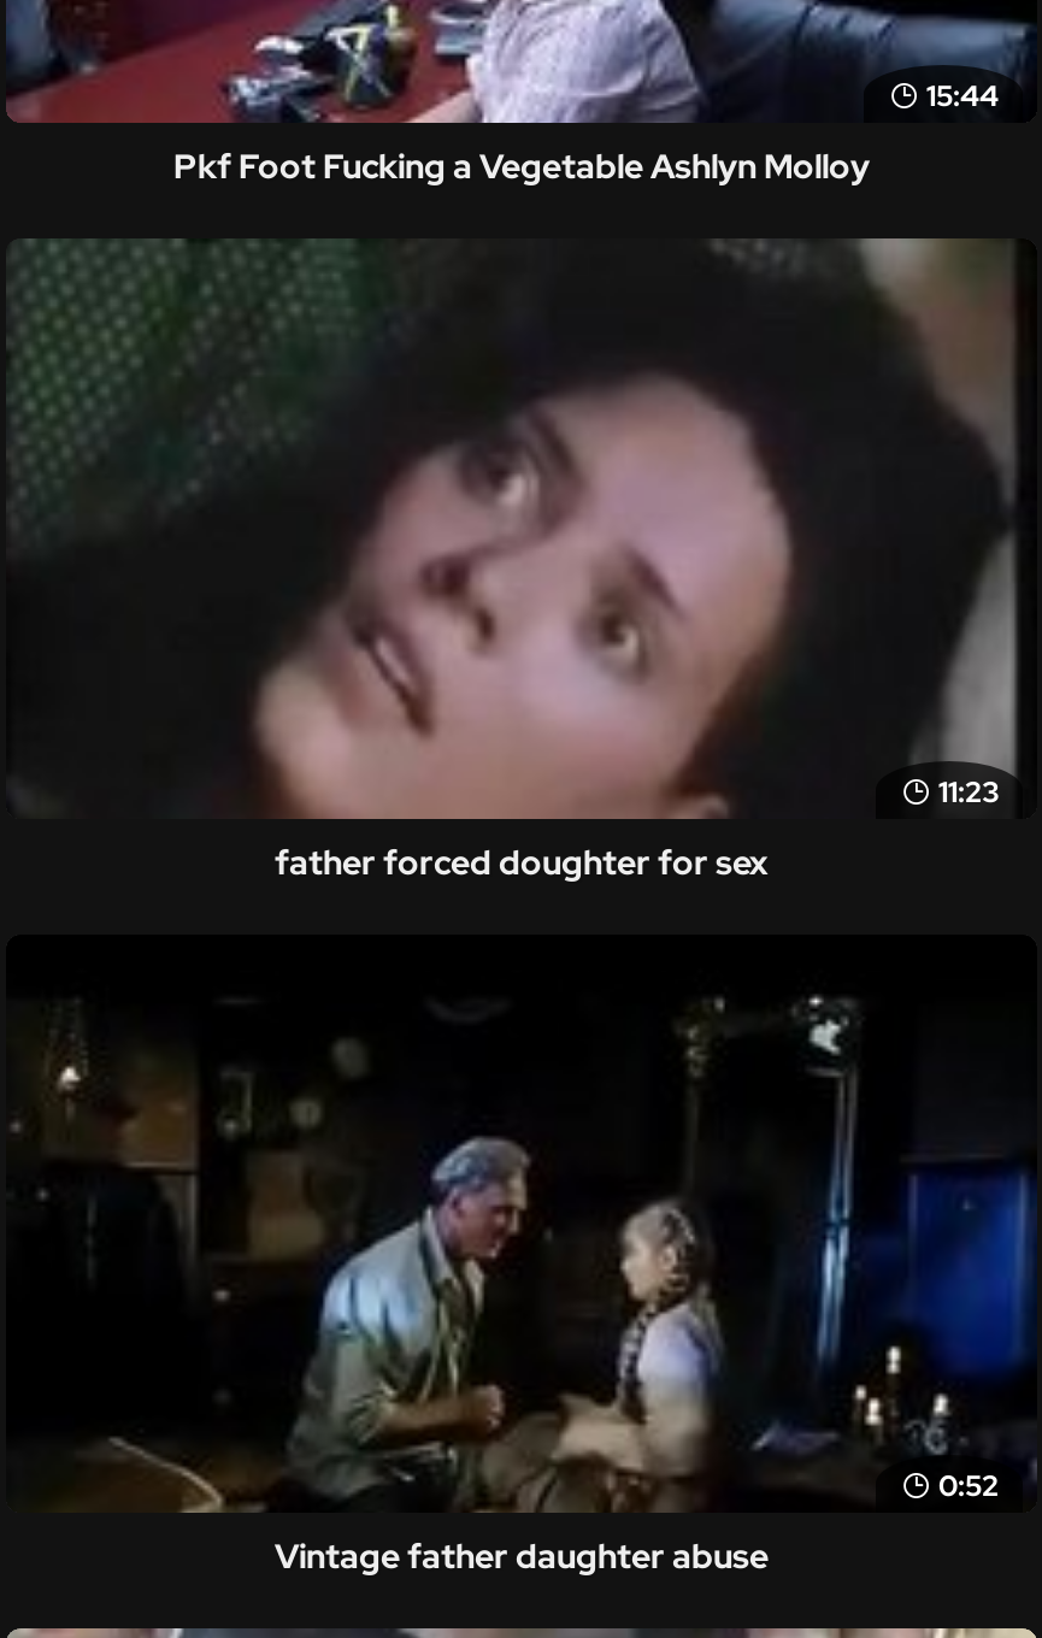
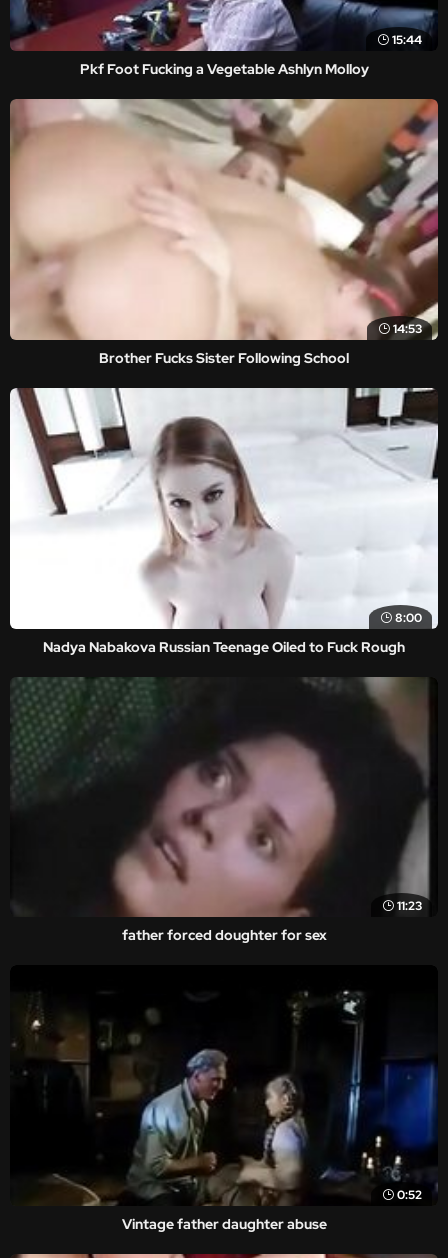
+ [image]
+ 14:53
+ Brother Fucks Sister Following School

+ [image]
+ 8:00
+ Nadya Nabakova Russian Teenage Oiled to Fuck Rough
